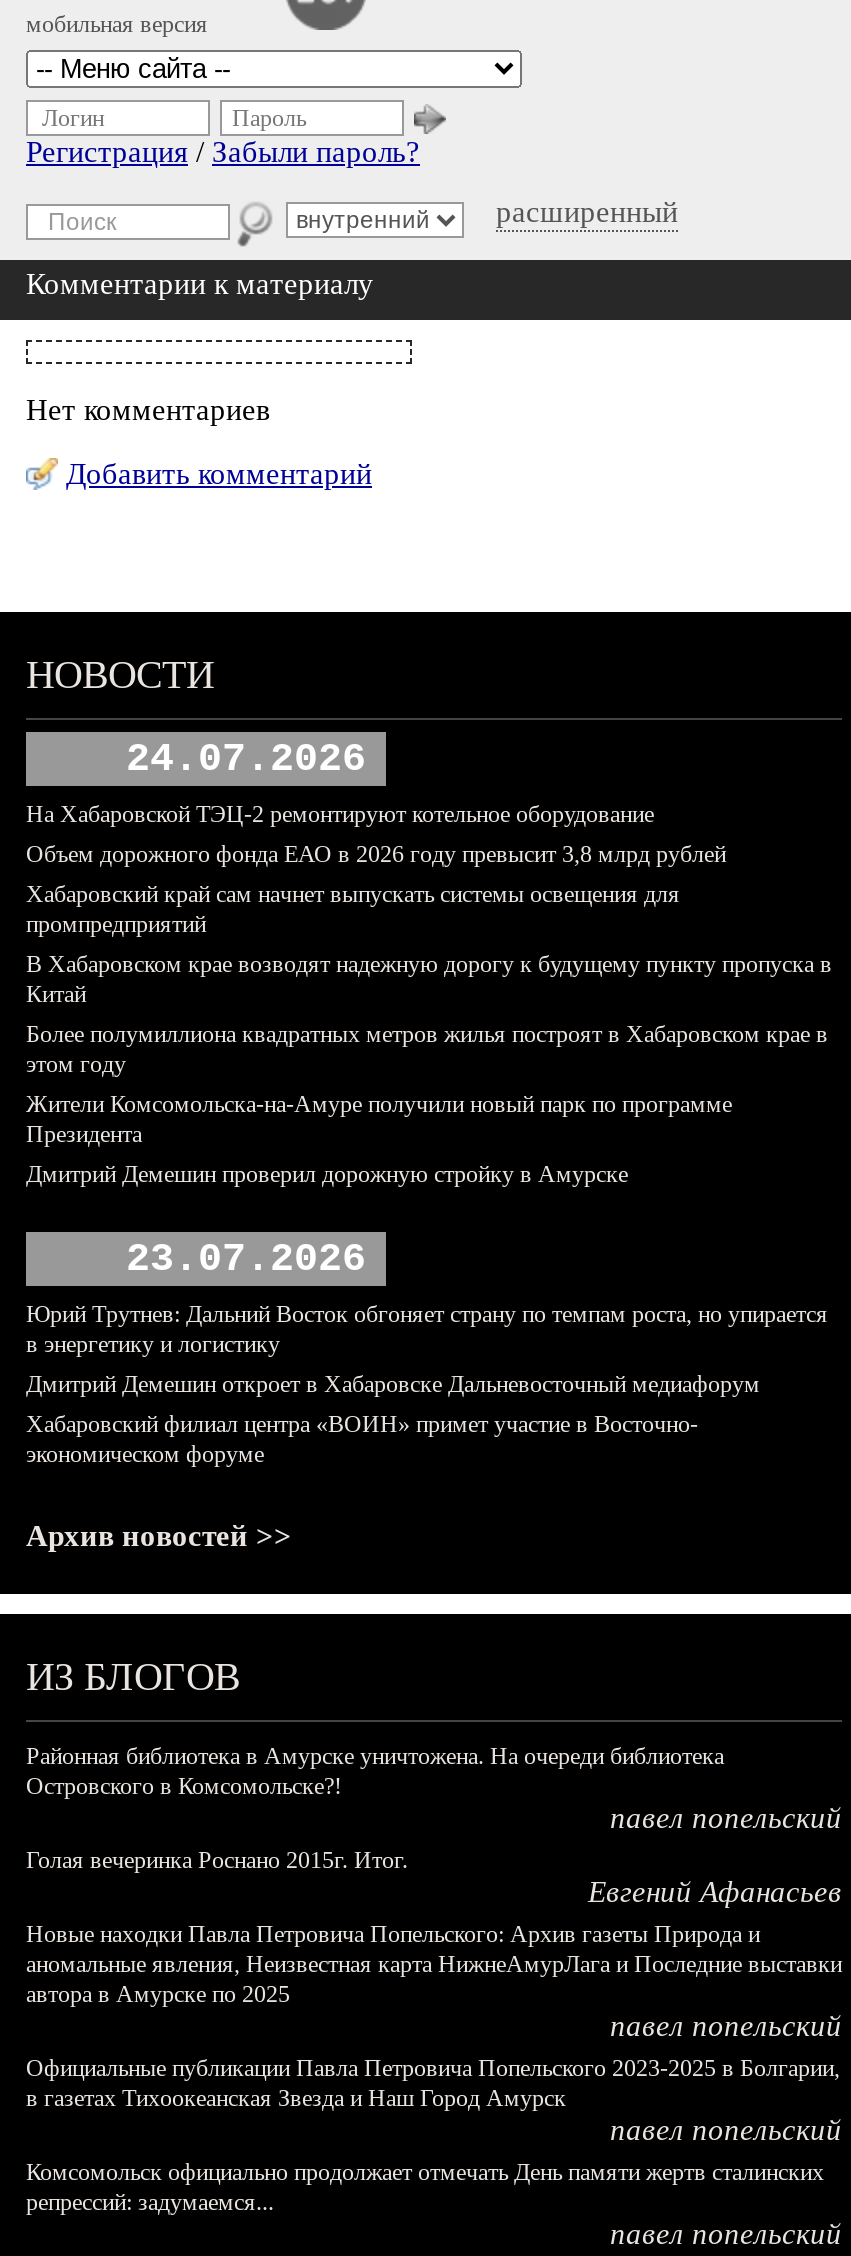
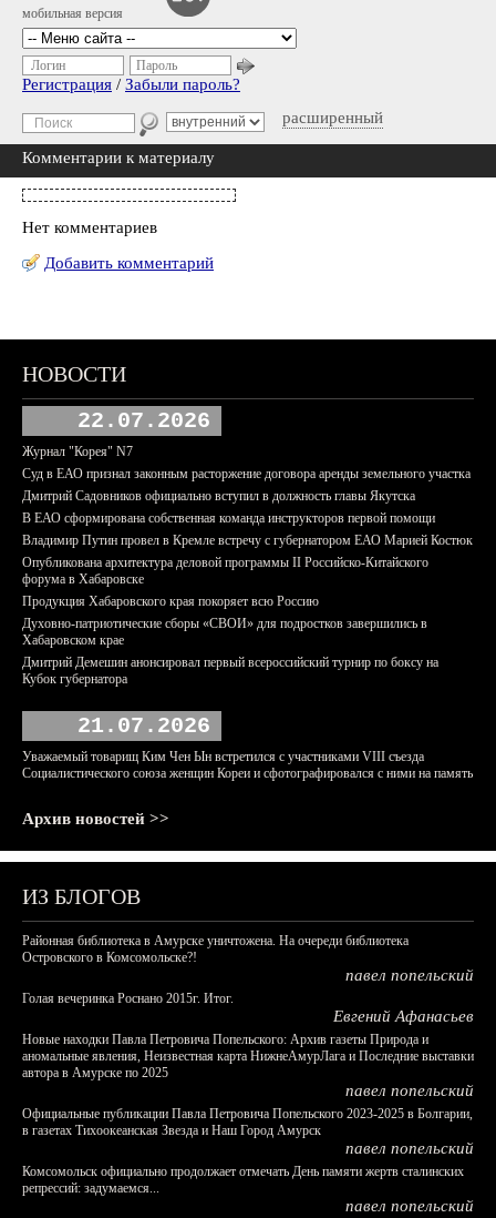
- 24.07.2026
- На Хабаровской ТЭЦ-2 ремонтируют котельное оборудование
- Объем дорожного фонда ЕАО в 2026 году превысит 3,8 млрд рублей
- Хабаровский край сам начнет выпускать системы освещения для
- промпредприятий
- В Хабаровском крае возводят надежную дорогу к будущему пункту пропуска в
- Китай
- Более полумиллиона квадратных метров жилья построят в Хабаровском крае в
- этом году
- Жители Комсомольска-на-Амуре получили новый парк по программе
- Президента
- Дмитрий Демешин проверил дорожную стройку в Амурске
+ 22.07.2026
+ Журнал "Корея" N7
+ Суд в ЕАО признал законным расторжение договора аренды земельного участка
+ Дмитрий Садовников официально вступил в должность главы Якутска
+ В ЕАО сформирована собственная команда инструкторов первой помощи
+ Владимир Путин провел в Кремле встречу с губернатором ЕАО Марией Костюк
+ Опубликована архитектура деловой программы II Российско-Китайского
+ форума в Хабаровске
+ Продукция Хабаровского края покоряет всю Россию
+ Духовно-патриотические сборы «СВОИ» для подростков завершились в
+ Хабаровском крае
+ Дмитрий Демешин анонсировал первый всероссийский турнир по боксу на
+ Кубок губернатора

- 23.07.2026
- Юрий Трутнев: Дальний Восток обгоняет страну по темпам роста, но упирается
- в энергетику и логистику
- Дмитрий Демешин откроет в Хабаровске Дальневосточный медиафорум
- Хабаровский филиал центра «ВОИН» примет участие в Восточно-
- экономическом форуме
+ 21.07.2026
+ Уважаемый товарищ Ким Чен Ын встретился с участниками VIII съезда
+ Социалистического союза женщин Кореи и сфотографировался с ними на память
